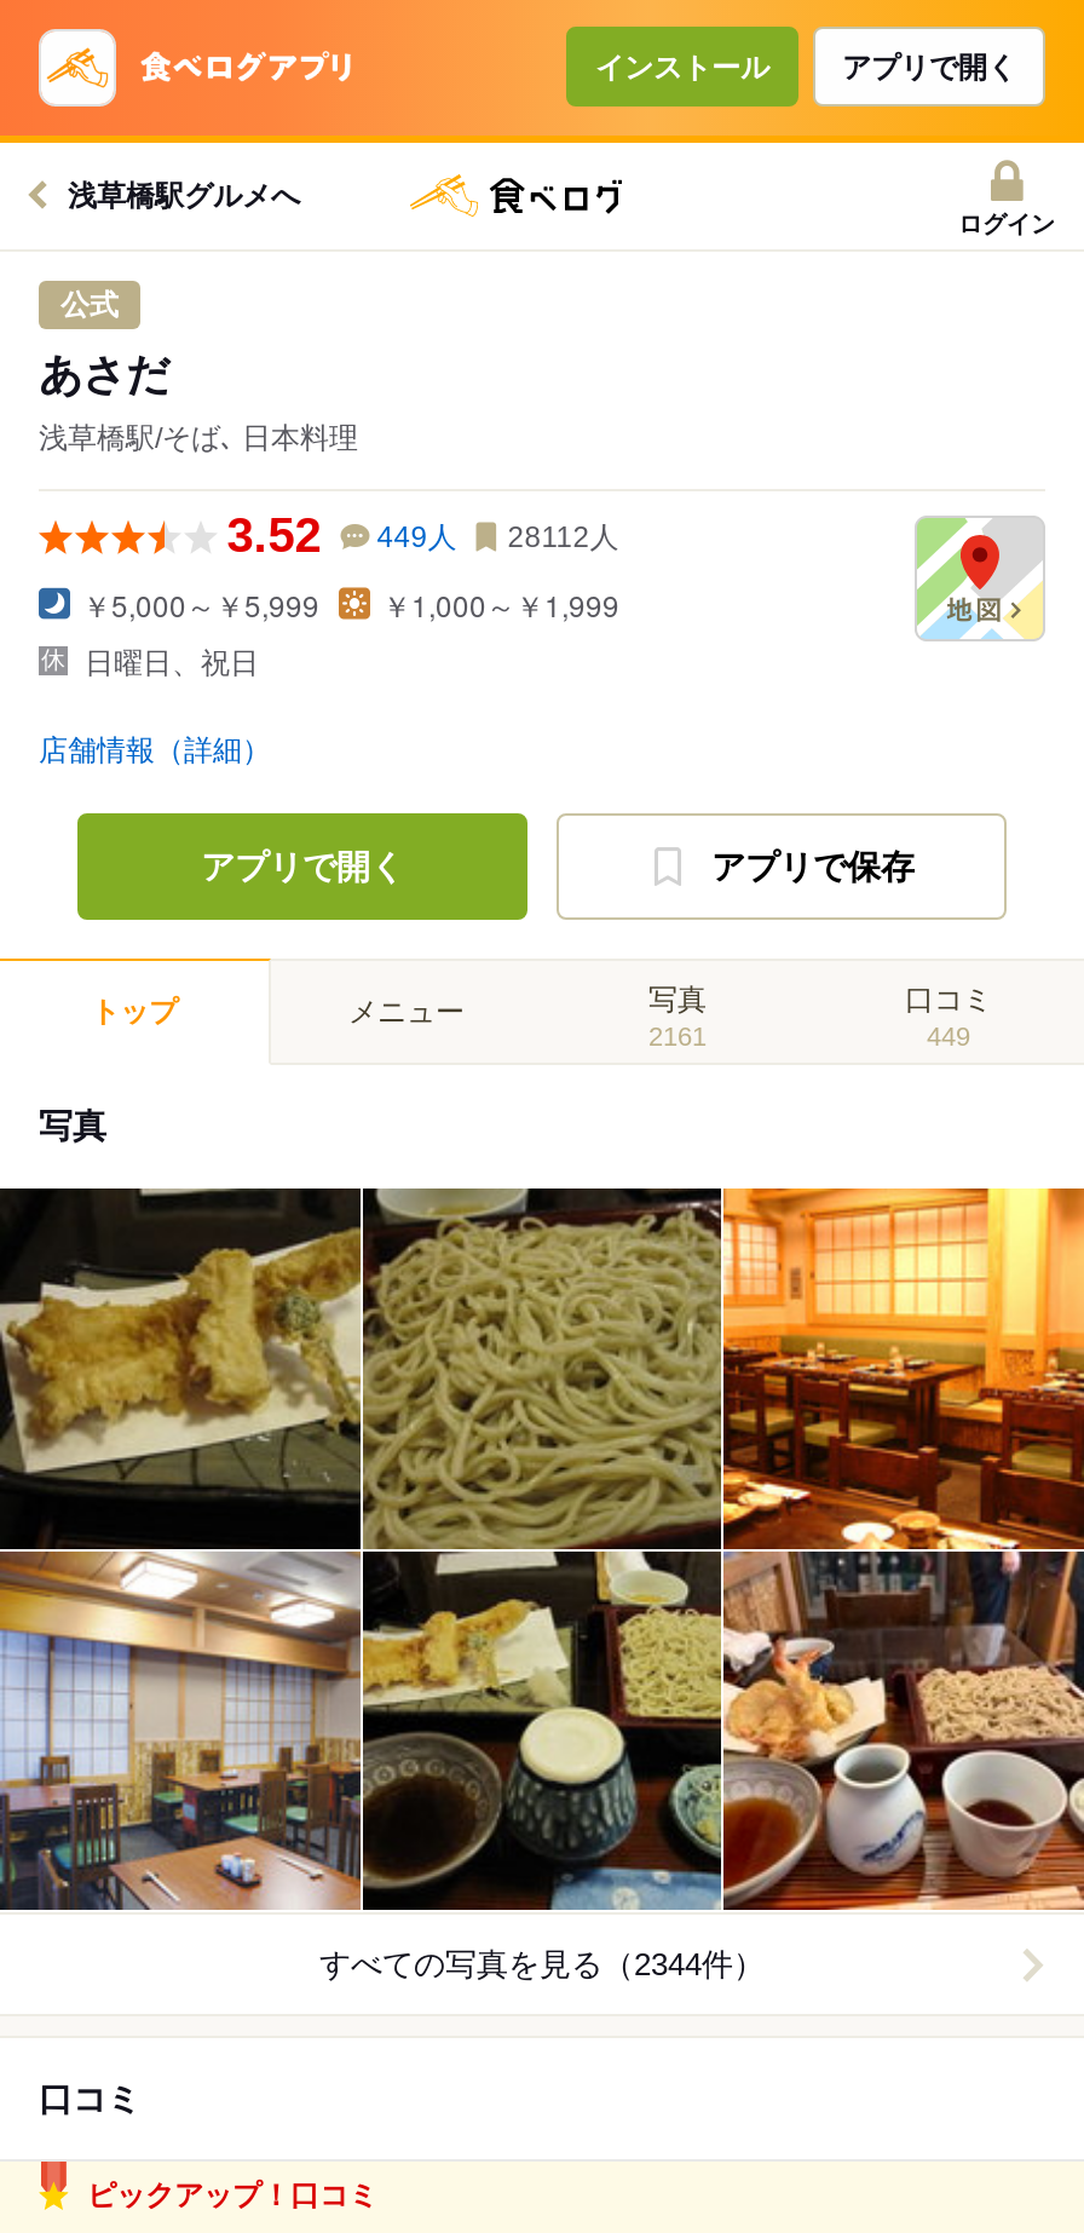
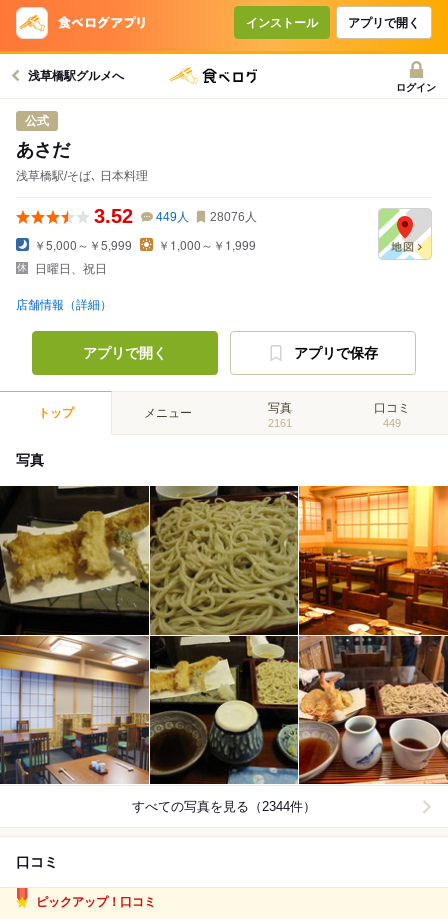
- 3.52 449人 28112人
+ 3.52 449人 28076人
